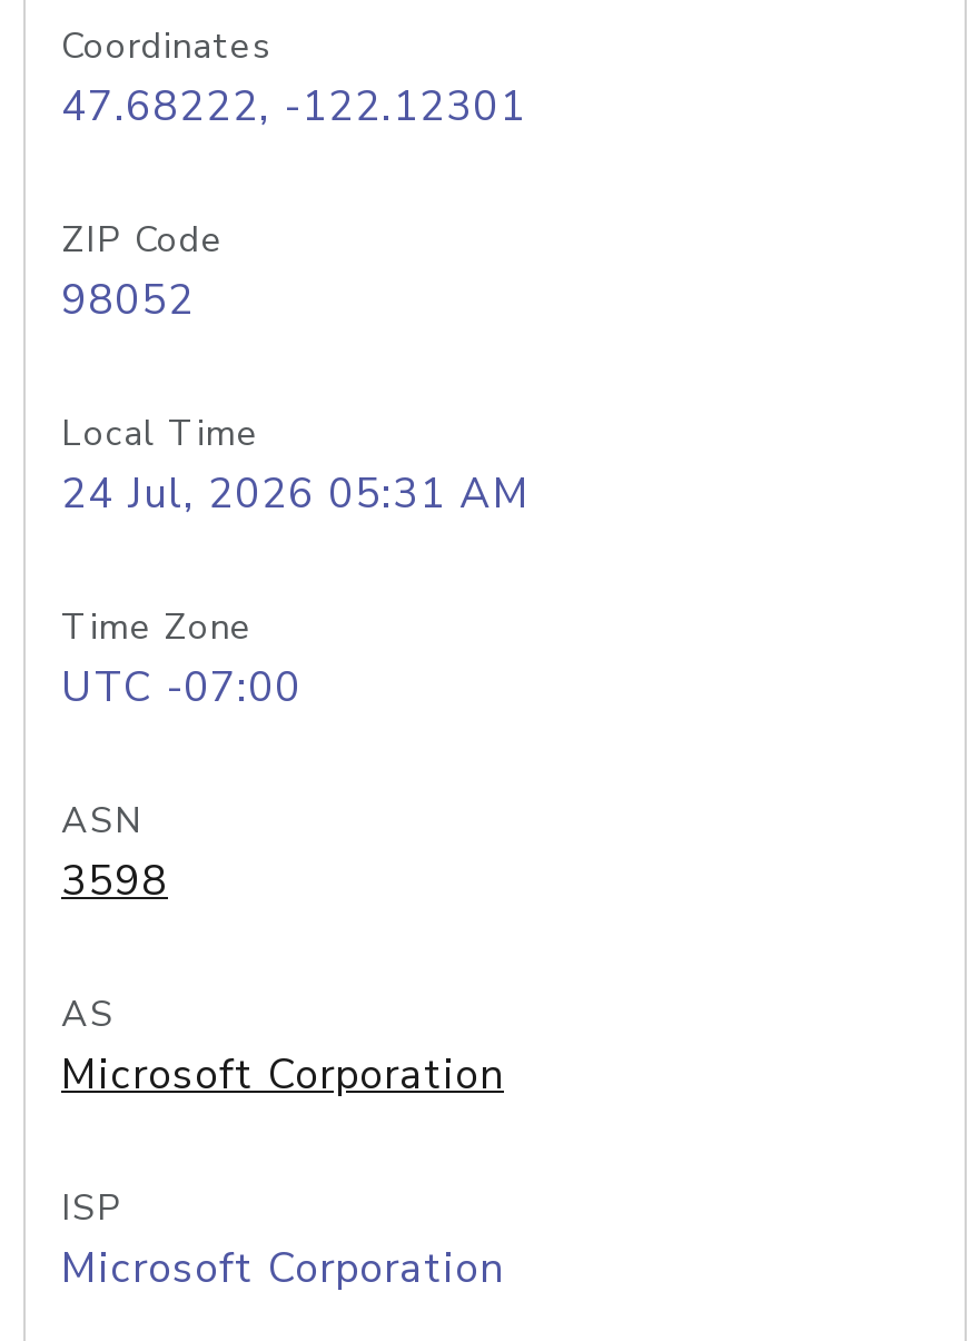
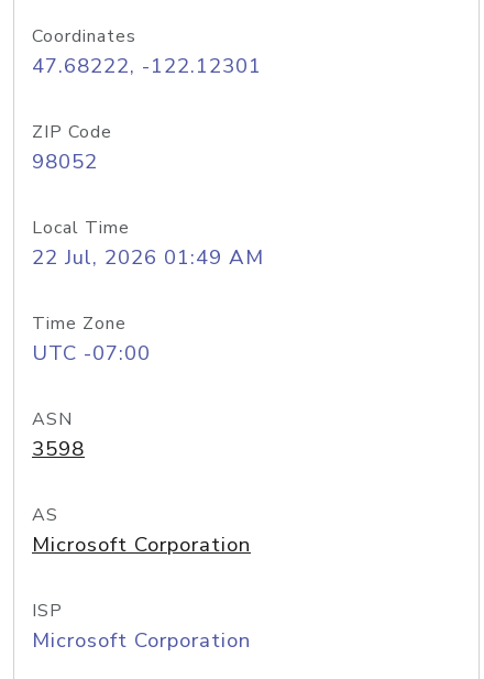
- 24 Jul, 2026 05:31 AM
+ 22 Jul, 2026 01:49 AM
